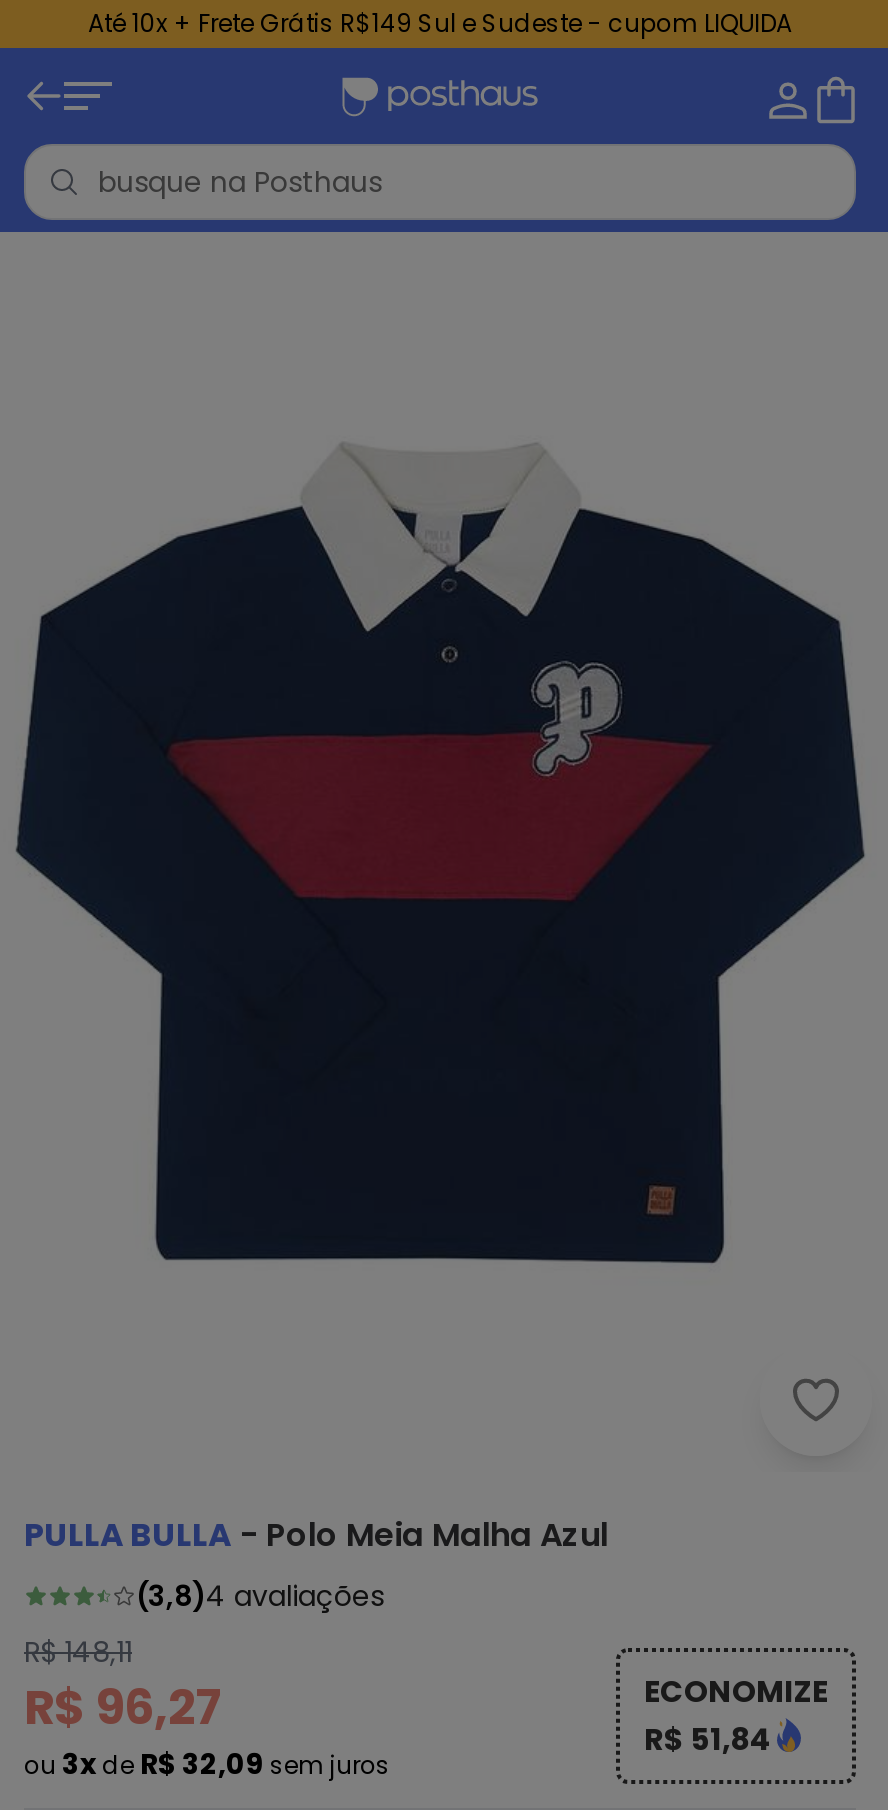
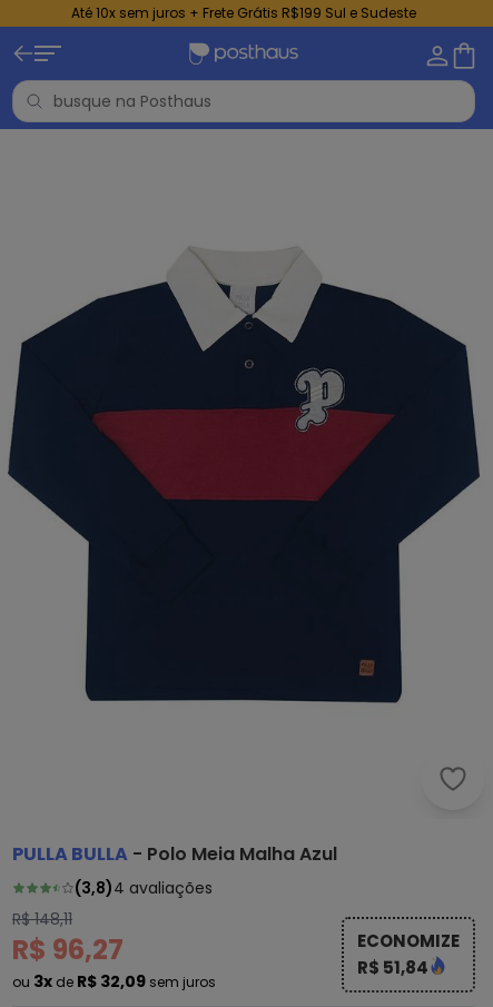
- Até 10x + Frete Grátis R$149 Sul e Sudeste - cupom LIQUIDA
+ Até 10x sem juros + Frete Grátis R$199 Sul e Sudeste
